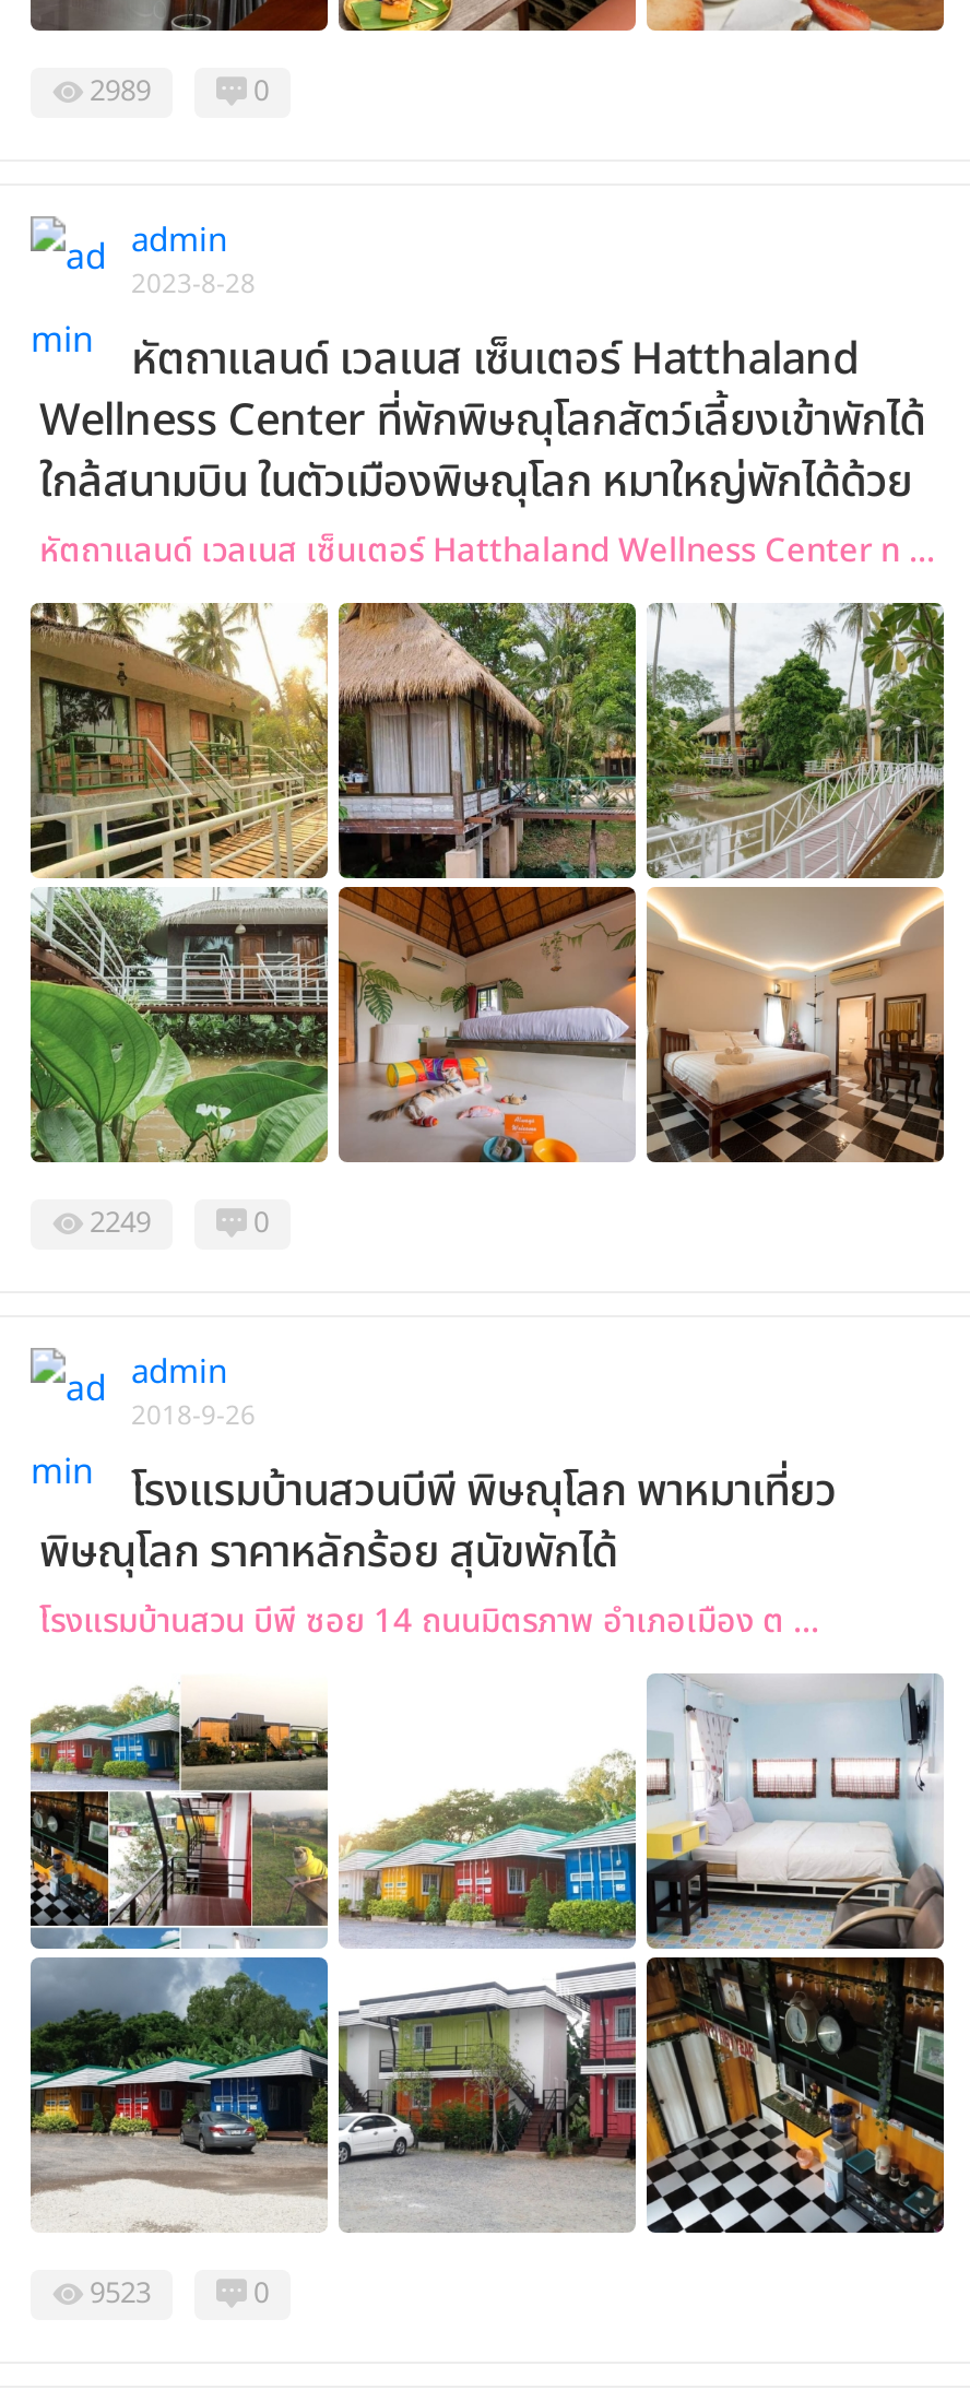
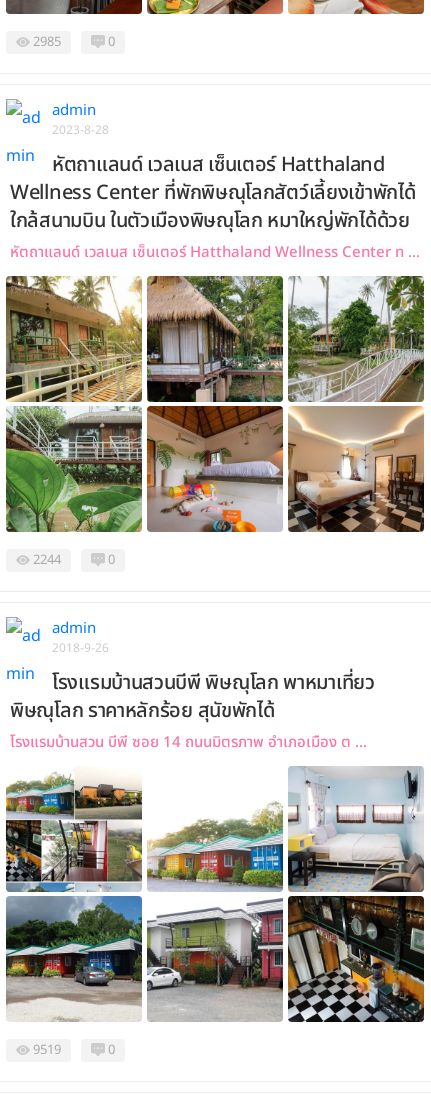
- 2989
+ 2985

- 2249
+ 2244

- 9523
+ 9519
